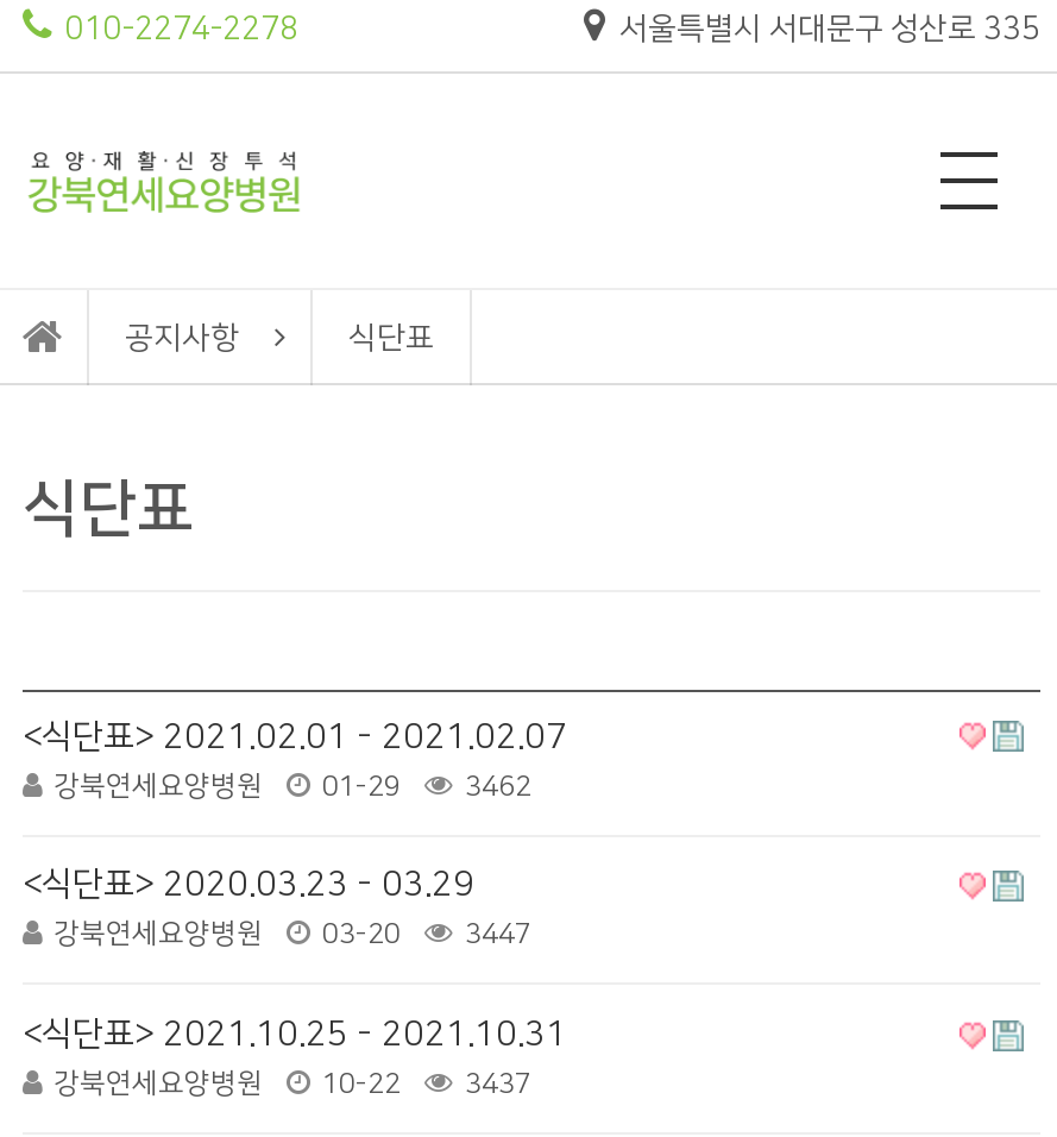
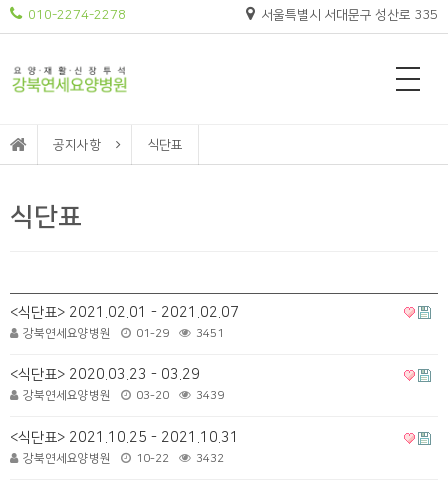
- 3462
+ 3451

- 3447
+ 3439

- 3437
+ 3432
